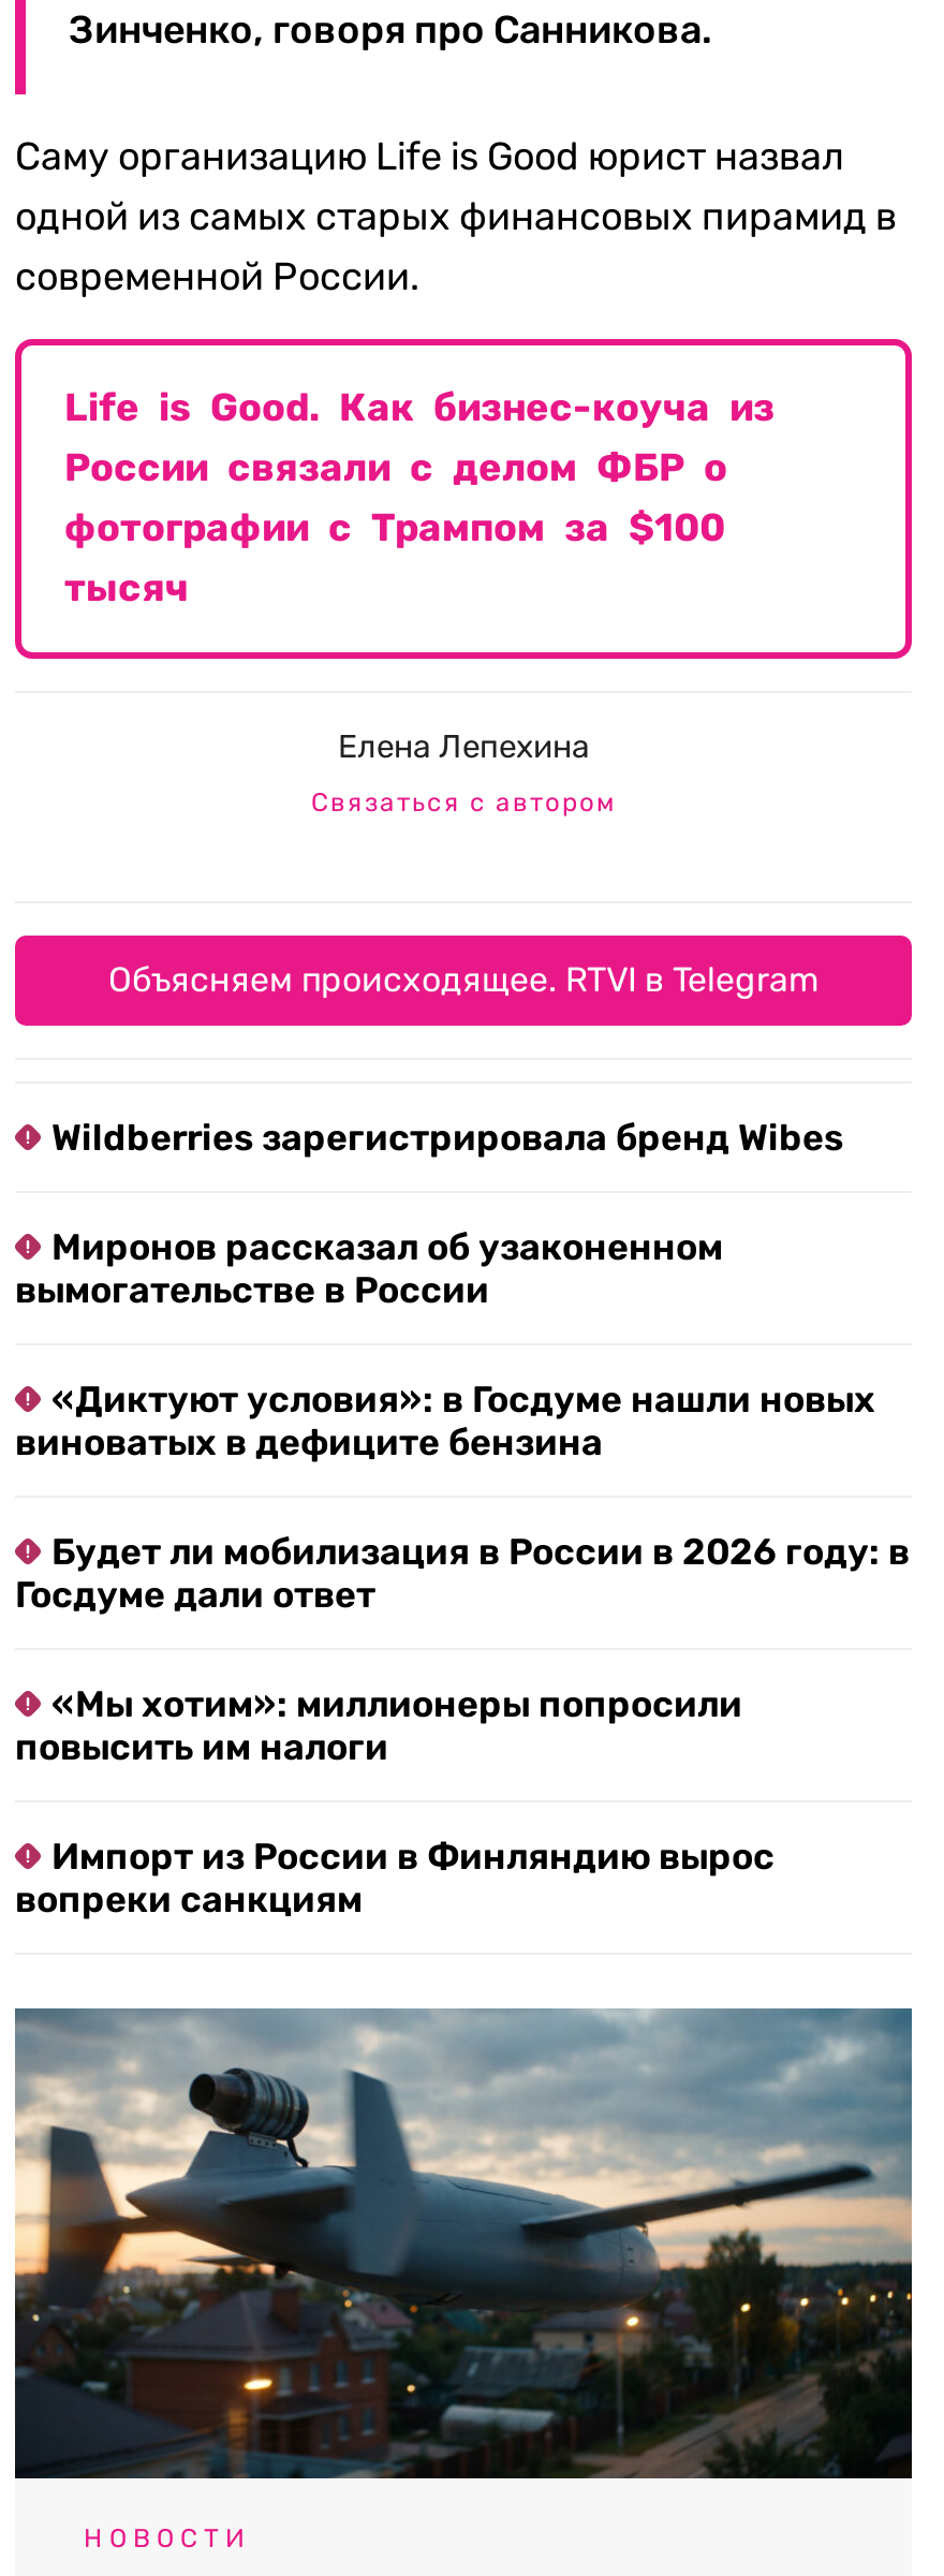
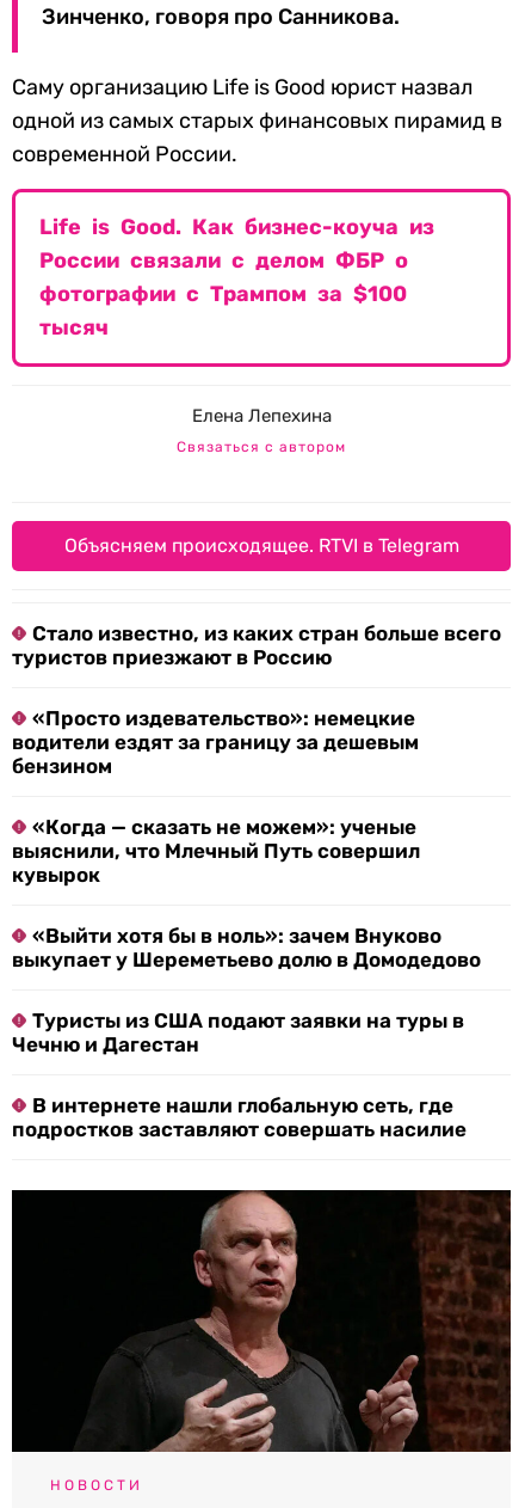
- Wildberries зарегистрировала бренд Wibes
+ Стало известно, из каких стран больше всего
+ туристов приезжают в Россию

- Миронов рассказал об узаконенном
- вымогательстве в России
+ «Просто издевательство»: немецкие
+ водители ездят за границу за дешевым
+ бензином

- «Диктуют условия»: в Госдуме нашли новых
- виноватых в дефиците бензина
+ «Когда — сказать не можем»: ученые
+ выяснили, что Млечный Путь совершил
+ кувырок

- Будет ли мобилизация в России в 2026 году: в
- Госдуме дали ответ
+ «Выйти хотя бы в ноль»: зачем Внуково
+ выкупает у Шереметьево долю в Домодедово

- «Мы хотим»: миллионеры попросили
- повысить им налоги
+ Туристы из США подают заявки на туры в
+ Чечню и Дагестан

- Импорт из России в Финляндию вырос
- вопреки санкциям
+ В интернете нашли глобальную сеть, где
+ подростков заставляют совершать насилие

- [image]
+ [image]
